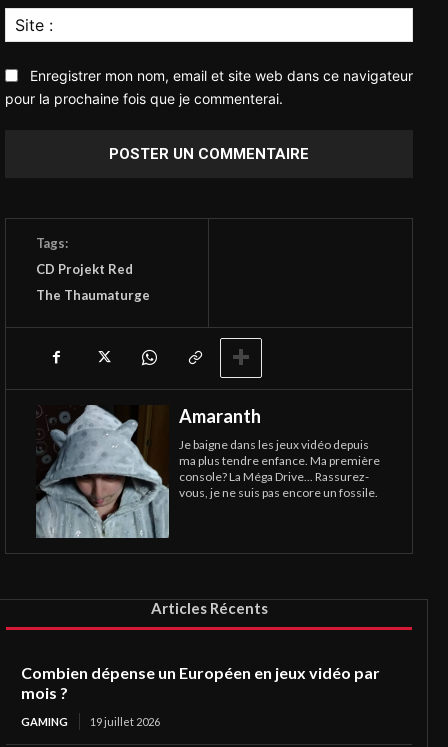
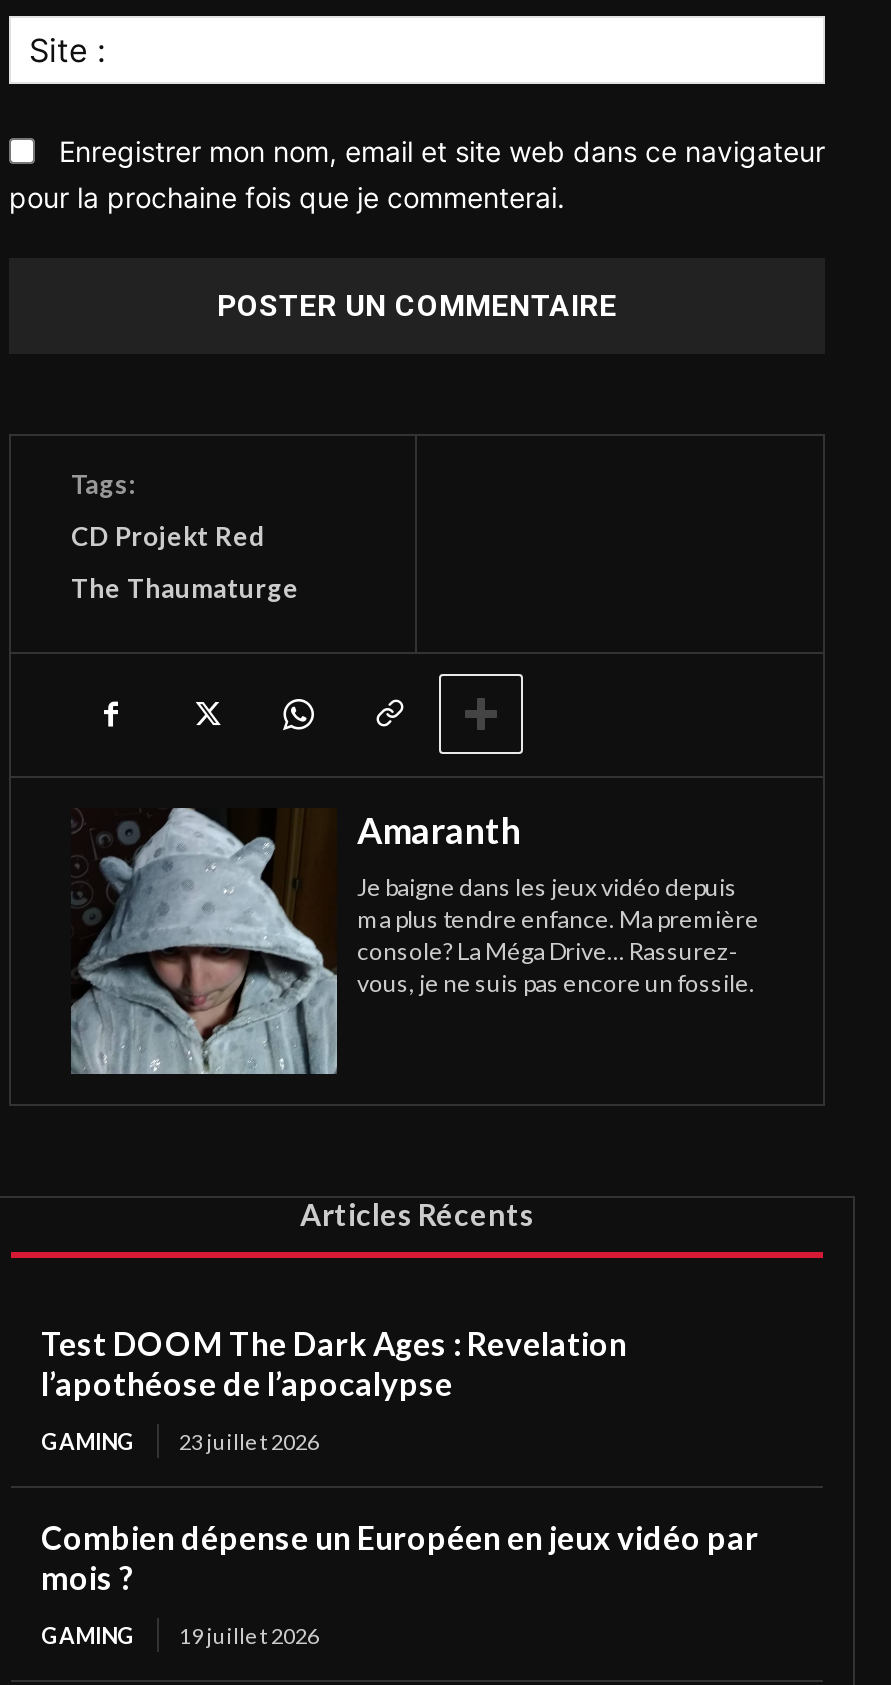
+ Test DOOM The Dark Ages : Revelation
+ l’apothéose de l’apocalypse
+ GAMING
+ 23 juillet 2026
